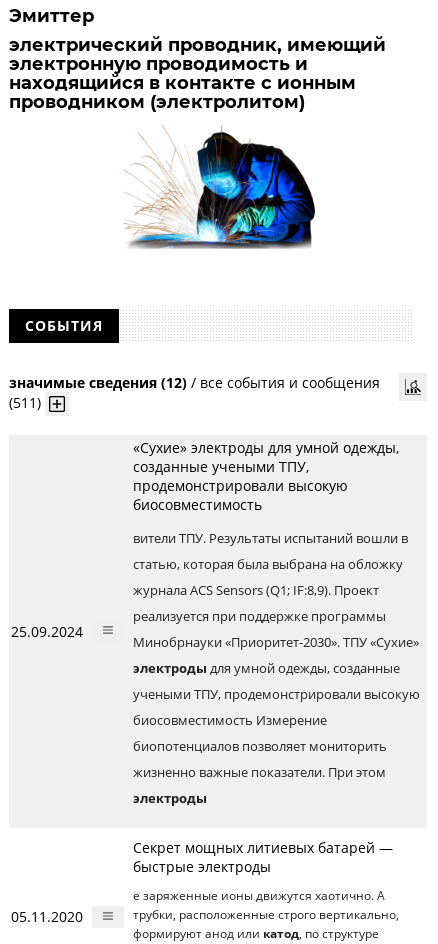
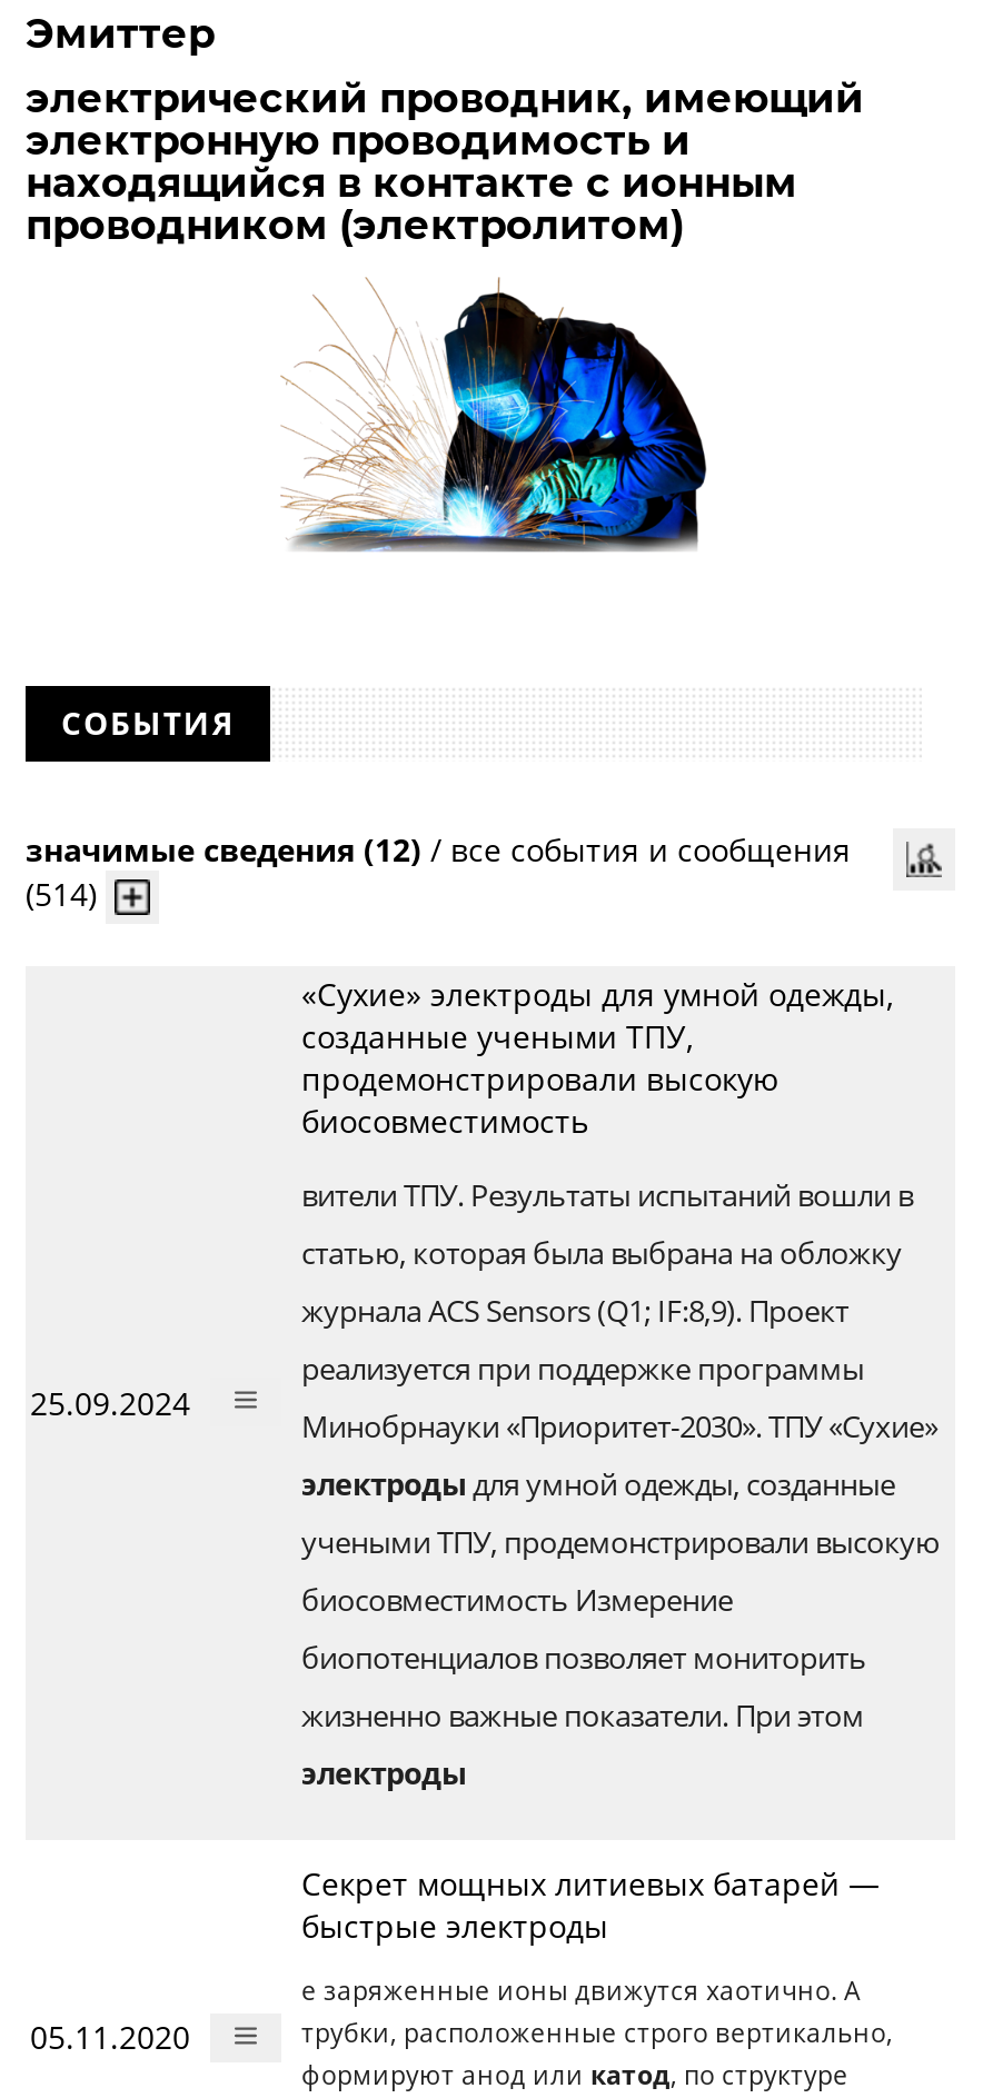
- (511)
+ (514)
